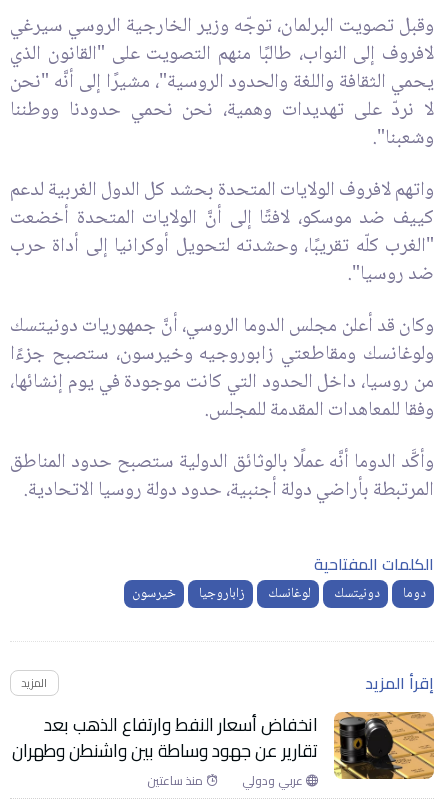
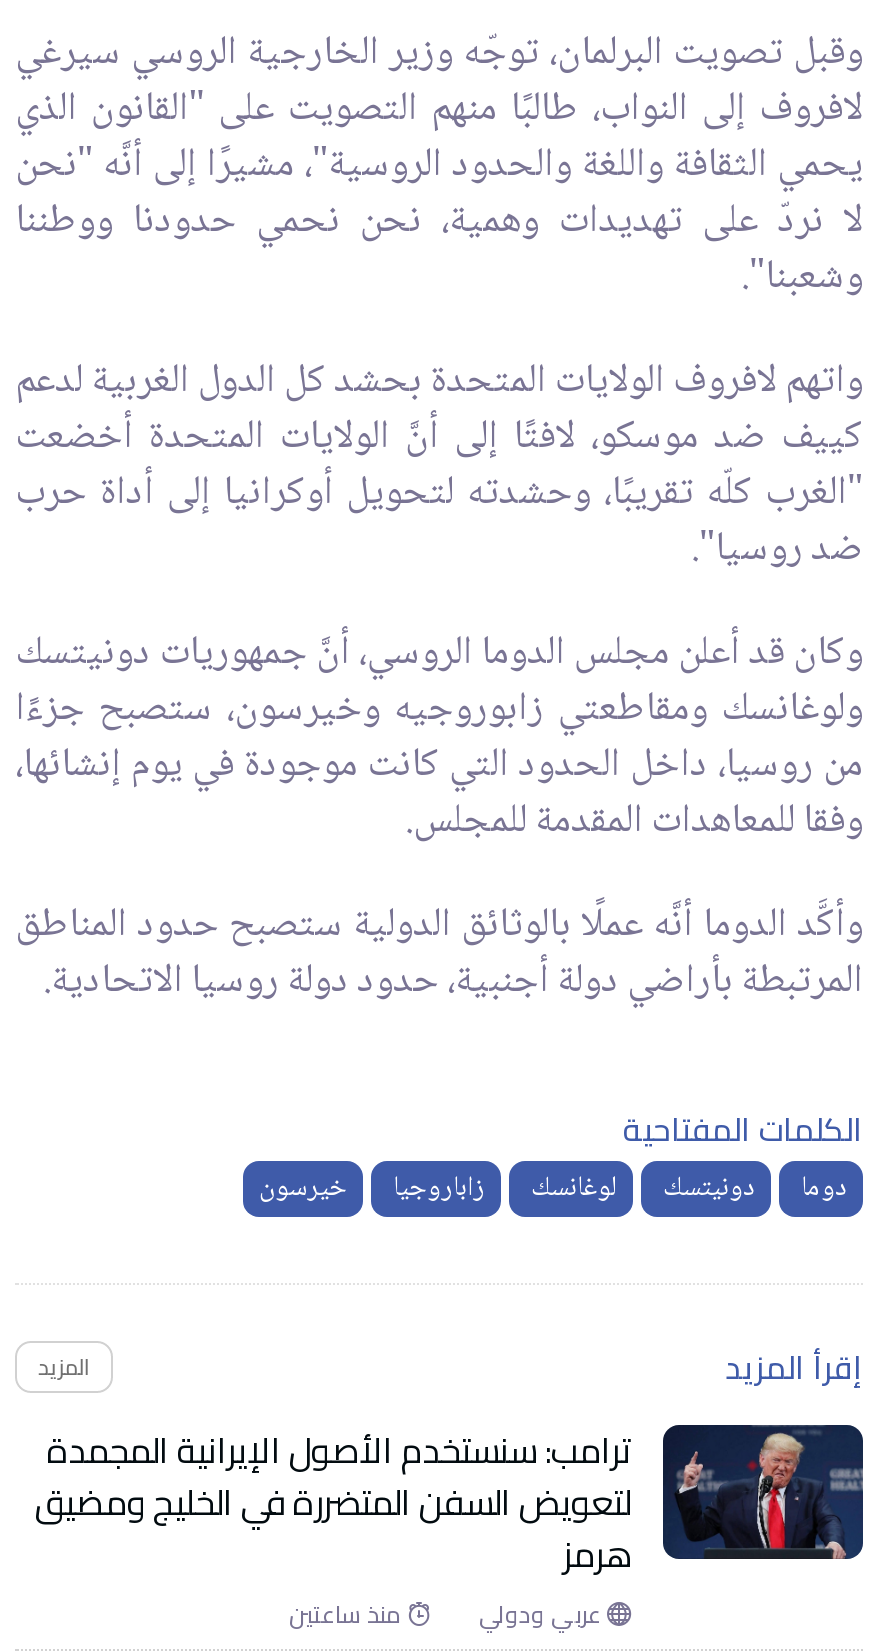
- [image]
- انخفاض أسعار النفط وارتفاع الذهب بعد
- تقارير عن جهود وساطة بين واشنطن وطهران
+ [image]
+ ترامب: سنستخدم الأصول الإيرانية المجمدة
+ لتعويض السفن المتضررة في الخليج ومضيق
+ هرمز
